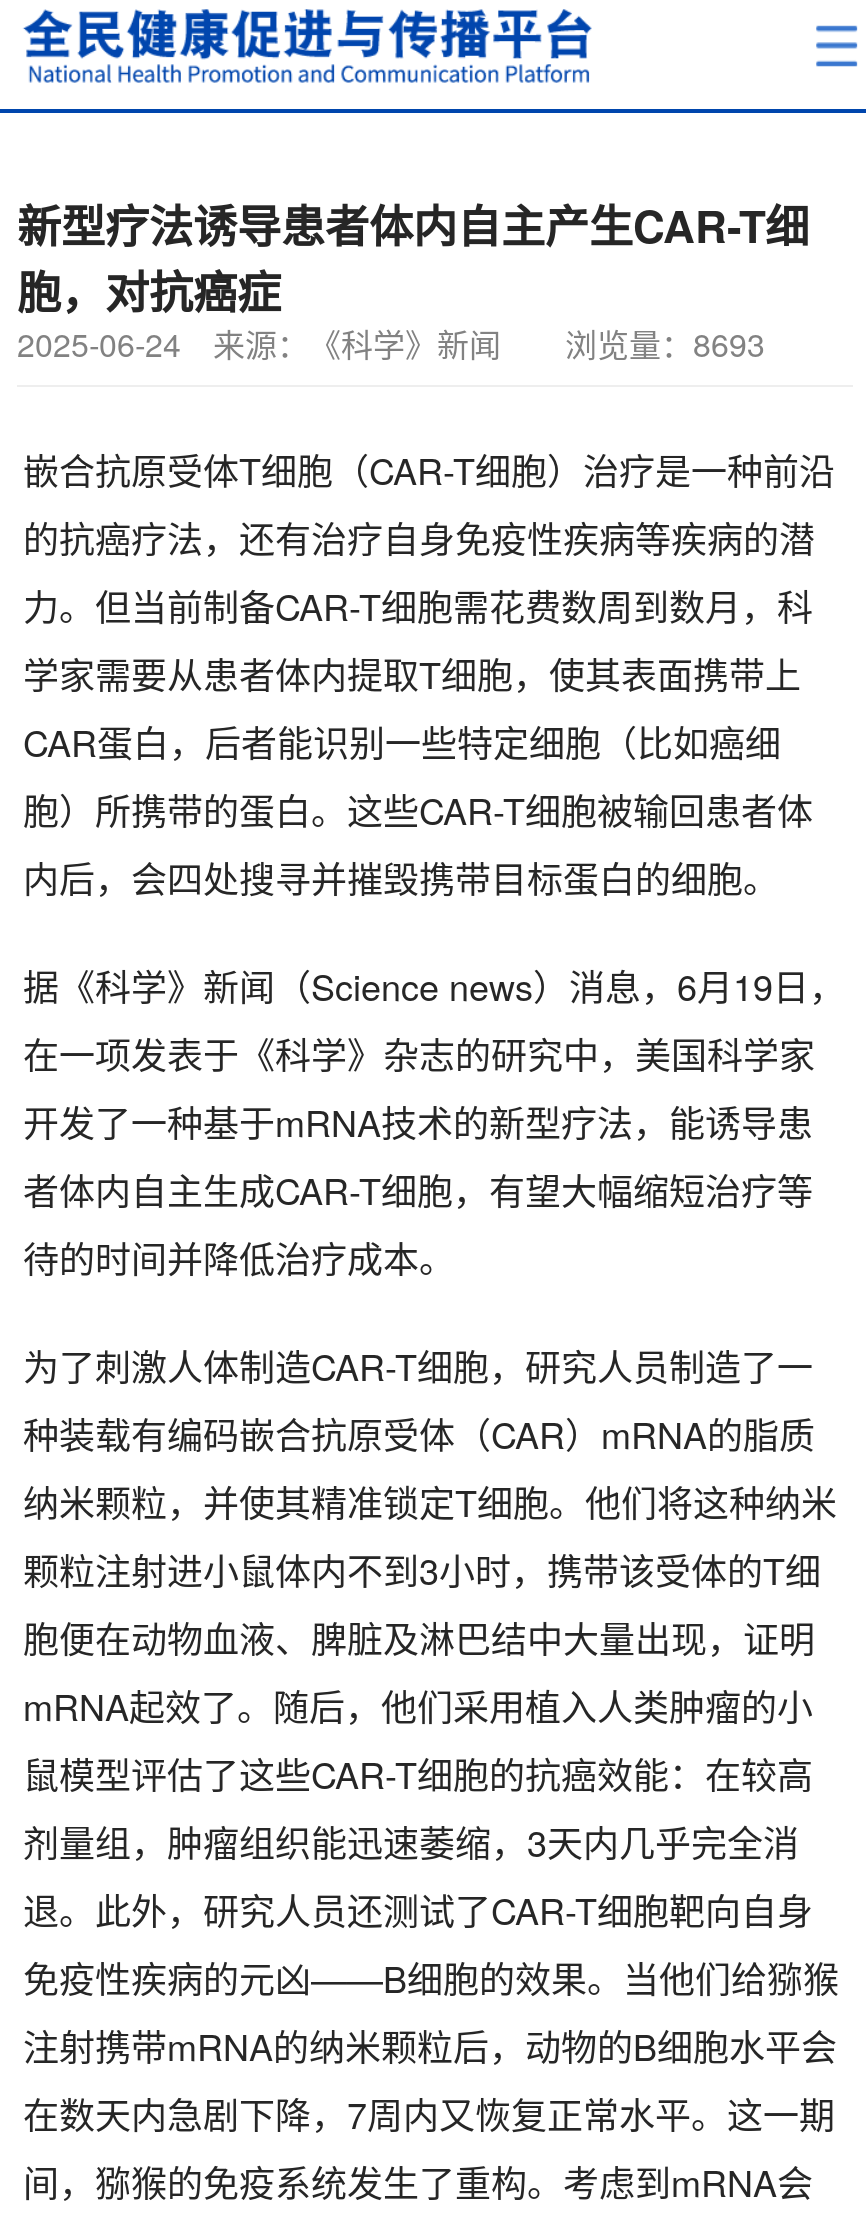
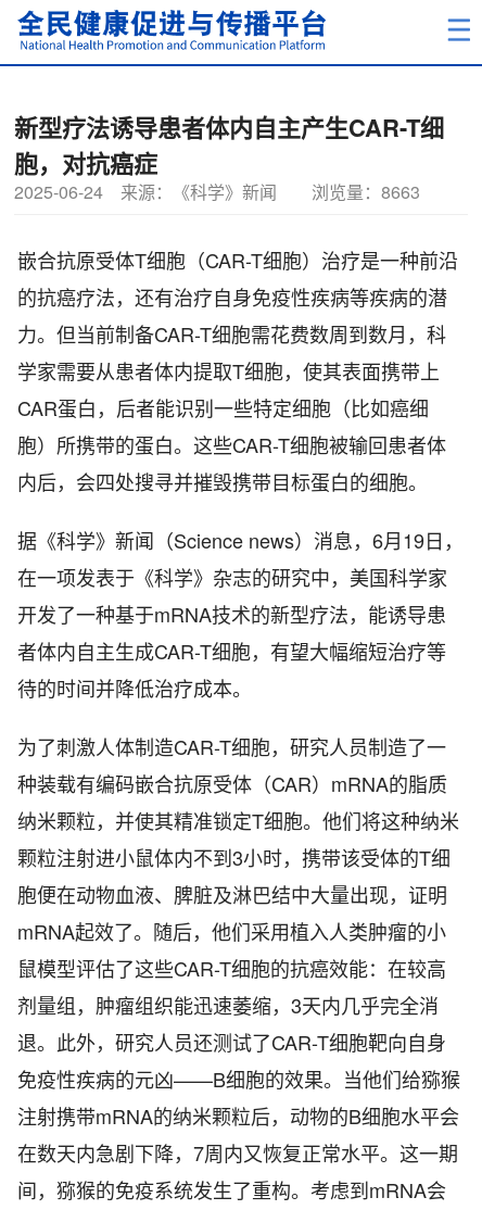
- 2025-06-24 来源：《科学》新闻 浏览量：8693
+ 2025-06-24 来源：《科学》新闻 浏览量：8663
